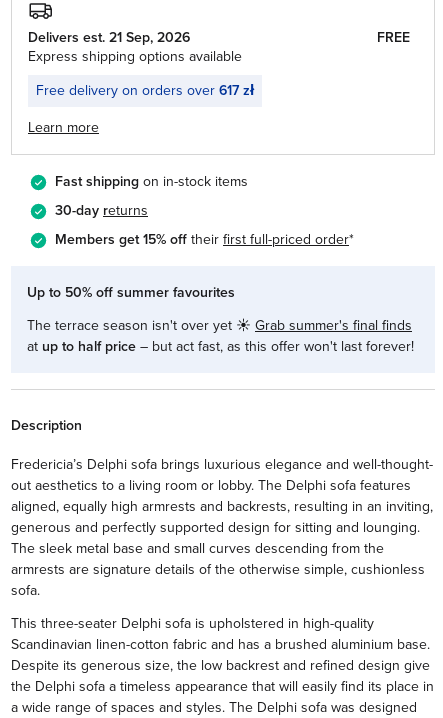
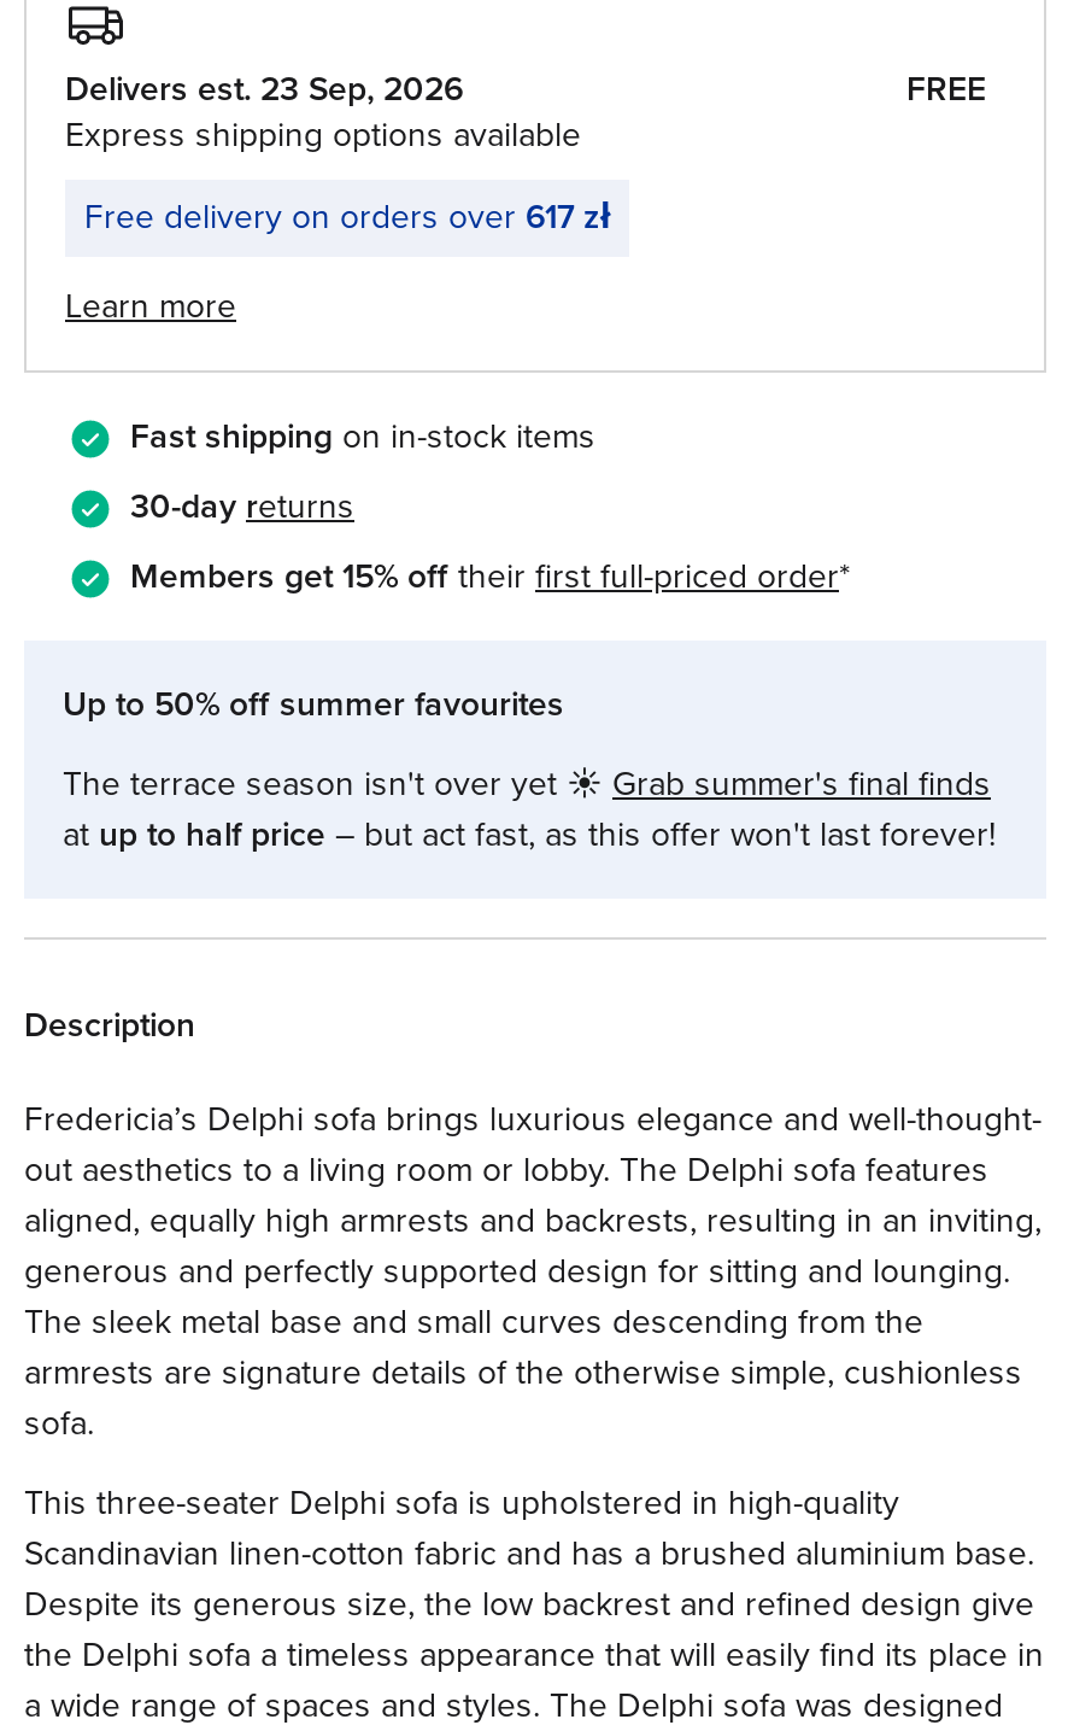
- Delivers est. 21 Sep, 2026
+ Delivers est. 23 Sep, 2026
